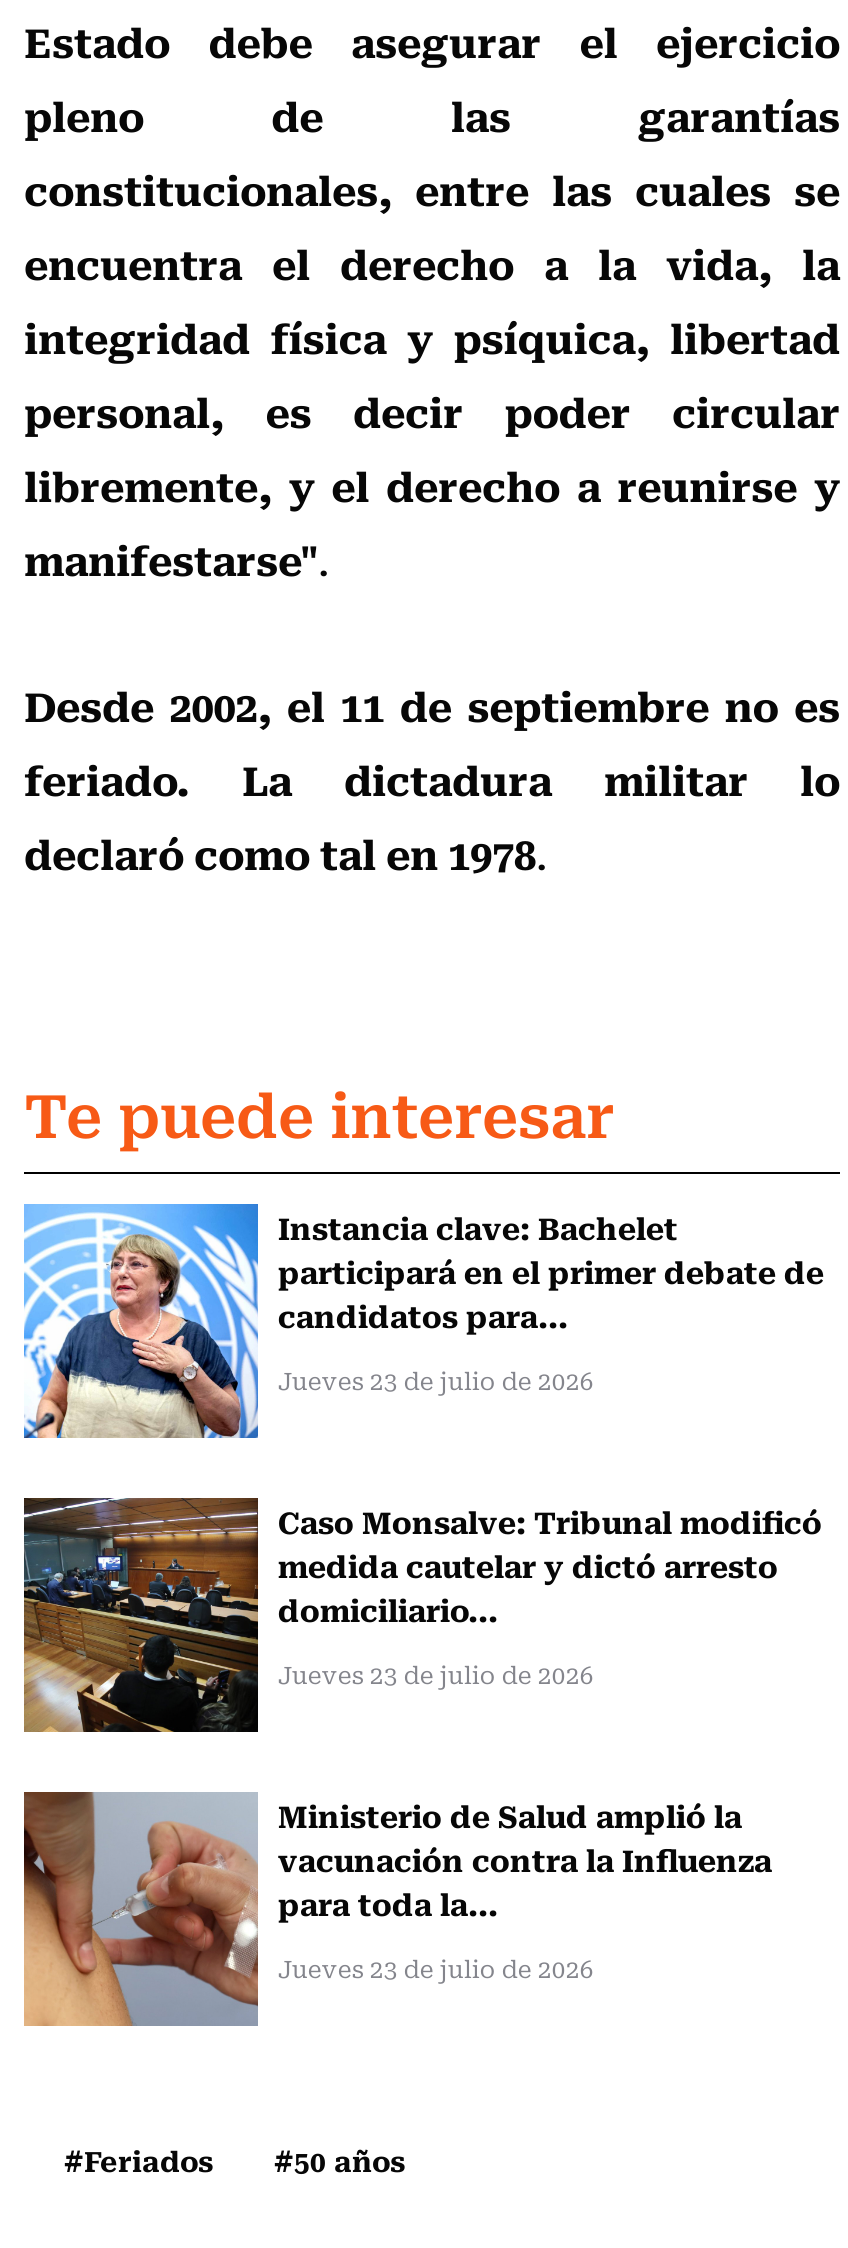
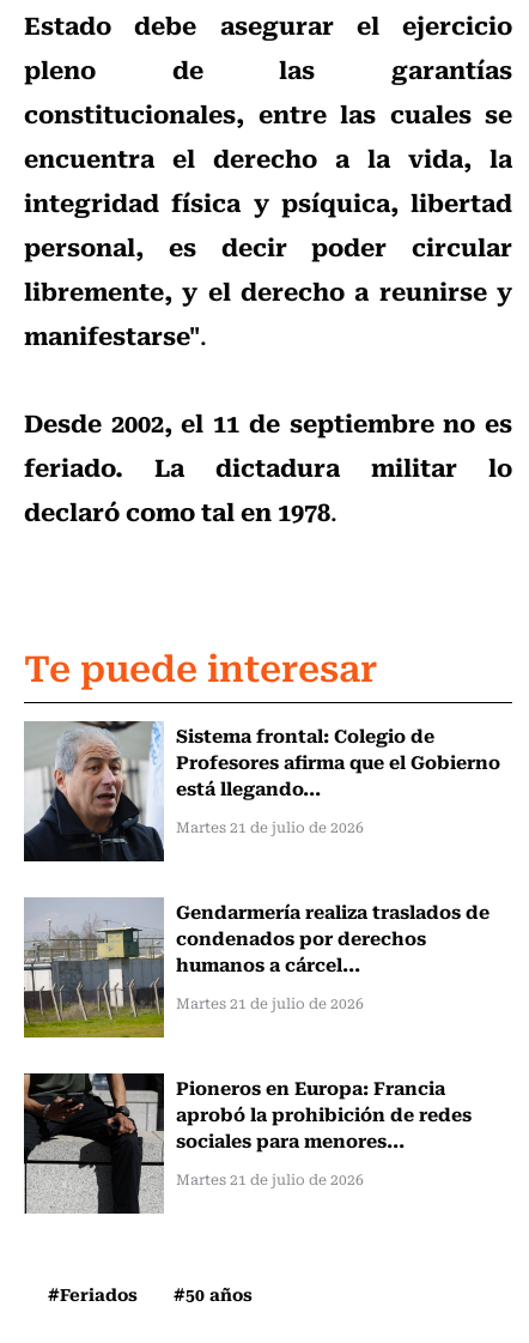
- [image]
- Instancia clave: Bachelet
- participará en el primer debate de
- candidatos para...
+ [image]
+ Sistema frontal: Colegio de
+ Profesores afirma que el Gobierno
+ está llegando...

- Jueves 23 de julio de 2026
+ Martes 21 de julio de 2026

- [image]
- Caso Monsalve: Tribunal modificó
- medida cautelar y dictó arresto
- domiciliario...
+ [image]
+ Gendarmería realiza traslados de
+ condenados por derechos
+ humanos a cárcel...

- Jueves 23 de julio de 2026
+ Martes 21 de julio de 2026

- [image]
- Ministerio de Salud amplió la
- vacunación contra la Influenza
- para toda la...
+ [image]
+ Pioneros en Europa: Francia
+ aprobó la prohibición de redes
+ sociales para menores...

- Jueves 23 de julio de 2026
+ Martes 21 de julio de 2026
